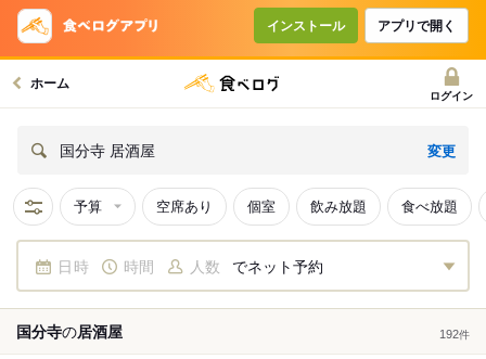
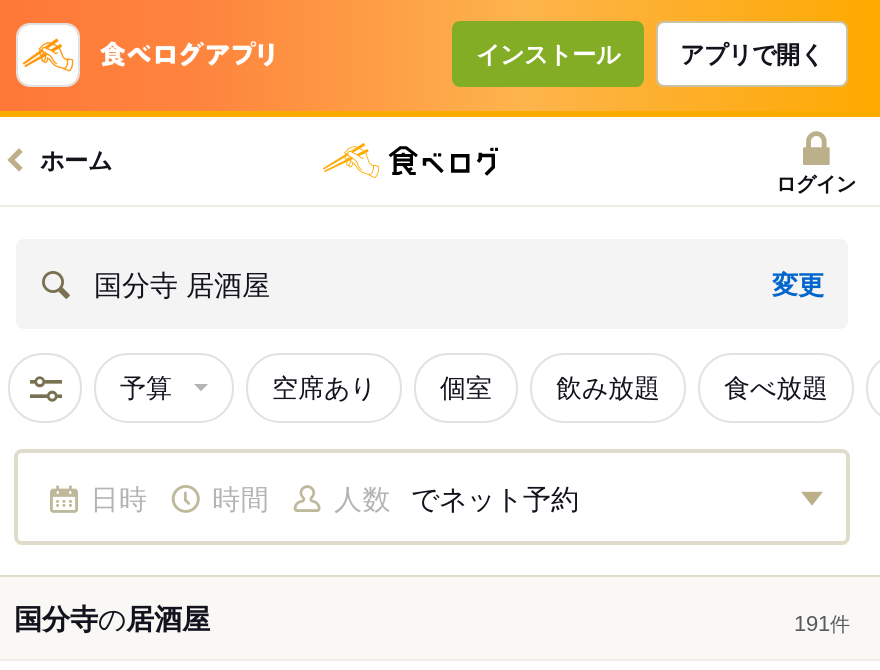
- 192件
+ 191件
